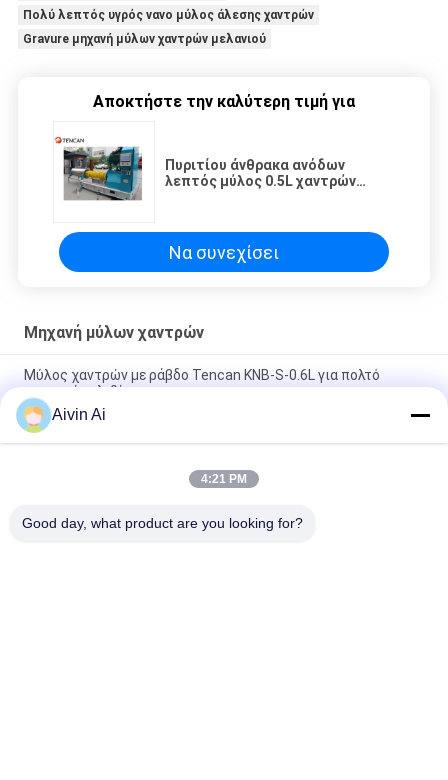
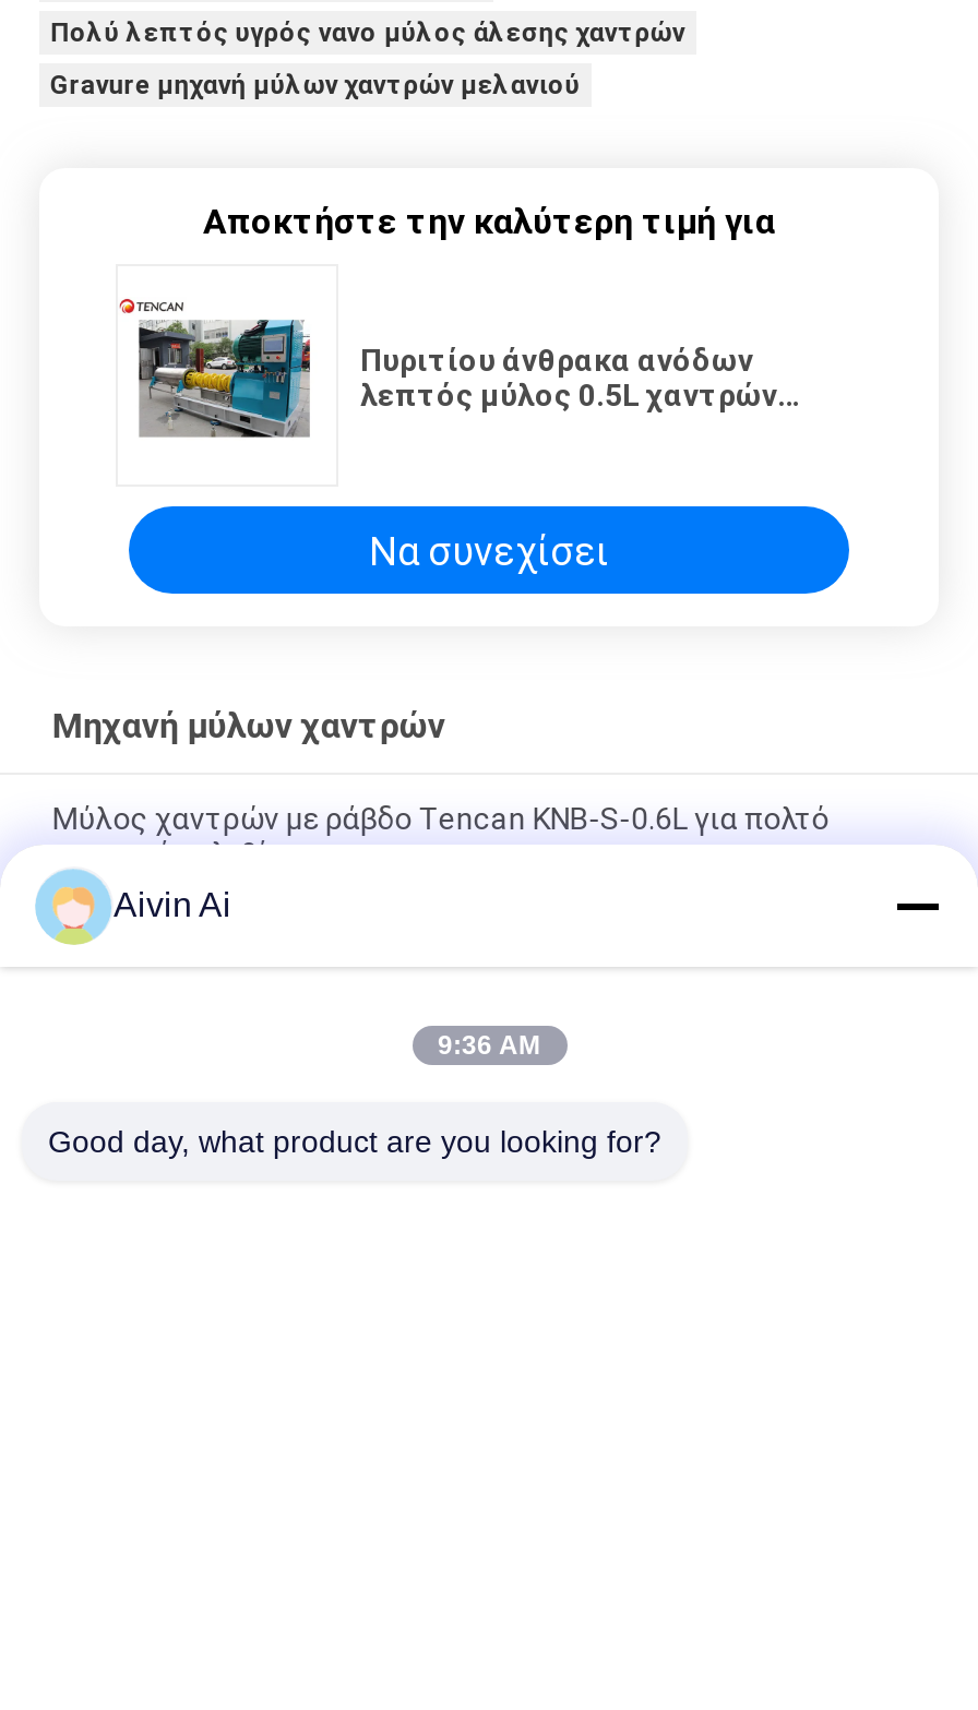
- 4:21 PM
+ 9:36 AM
